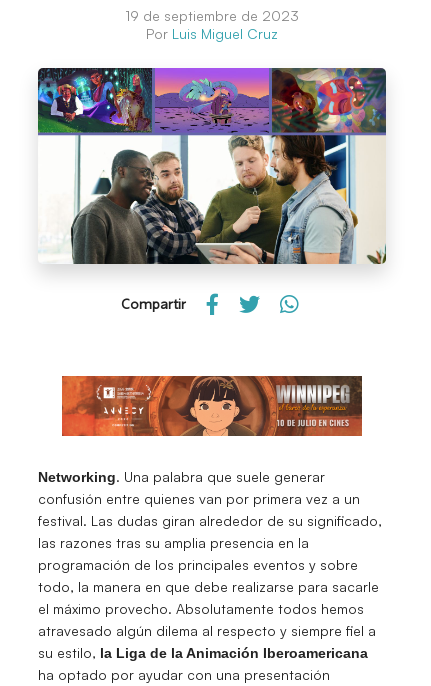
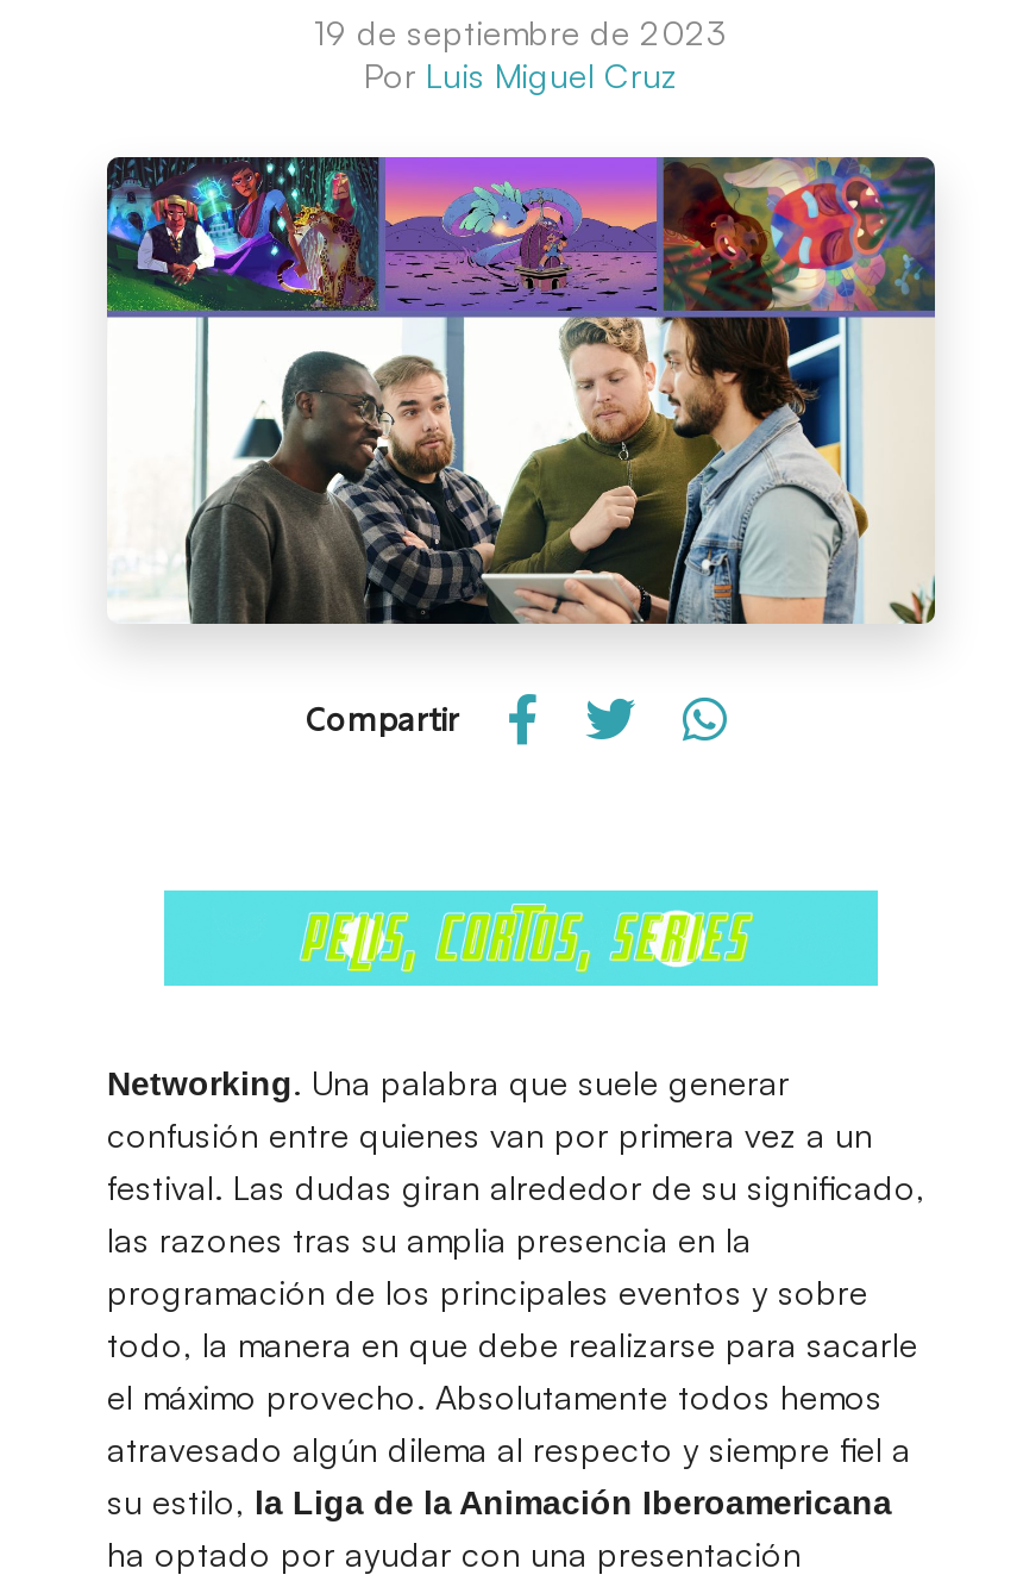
- [image]
+ [image]
